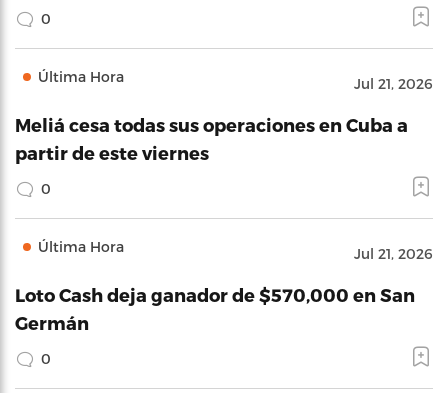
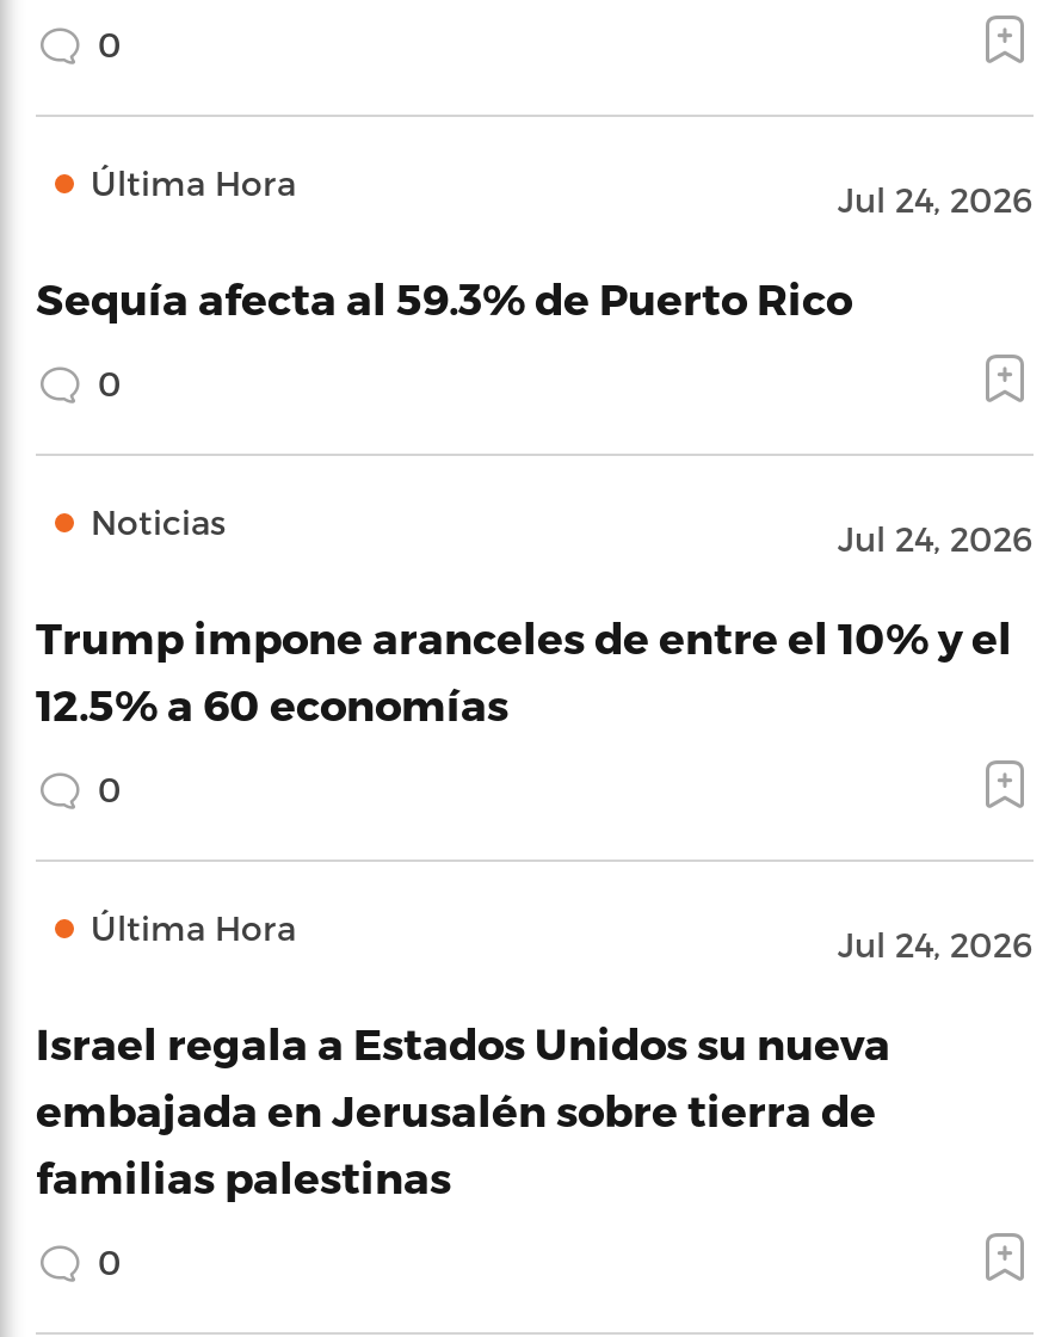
- Jul 21, 2026
- Meliá cesa todas sus operaciones en Cuba a
- partir de este viernes
+ Jul 24, 2026
+ Sequía afecta al 59.3% de Puerto Rico
+ 0
+ Noticias
+ Jul 24, 2026
+ Trump impone aranceles de entre el 10% y el
+ 12.5% a 60 economías

- Jul 21, 2026
+ Jul 24, 2026

- Loto Cash deja ganador de $570,000 en San
- Germán
+ Israel regala a Estados Unidos su nueva
+ embajada en Jerusalén sobre tierra de
+ familias palestinas
